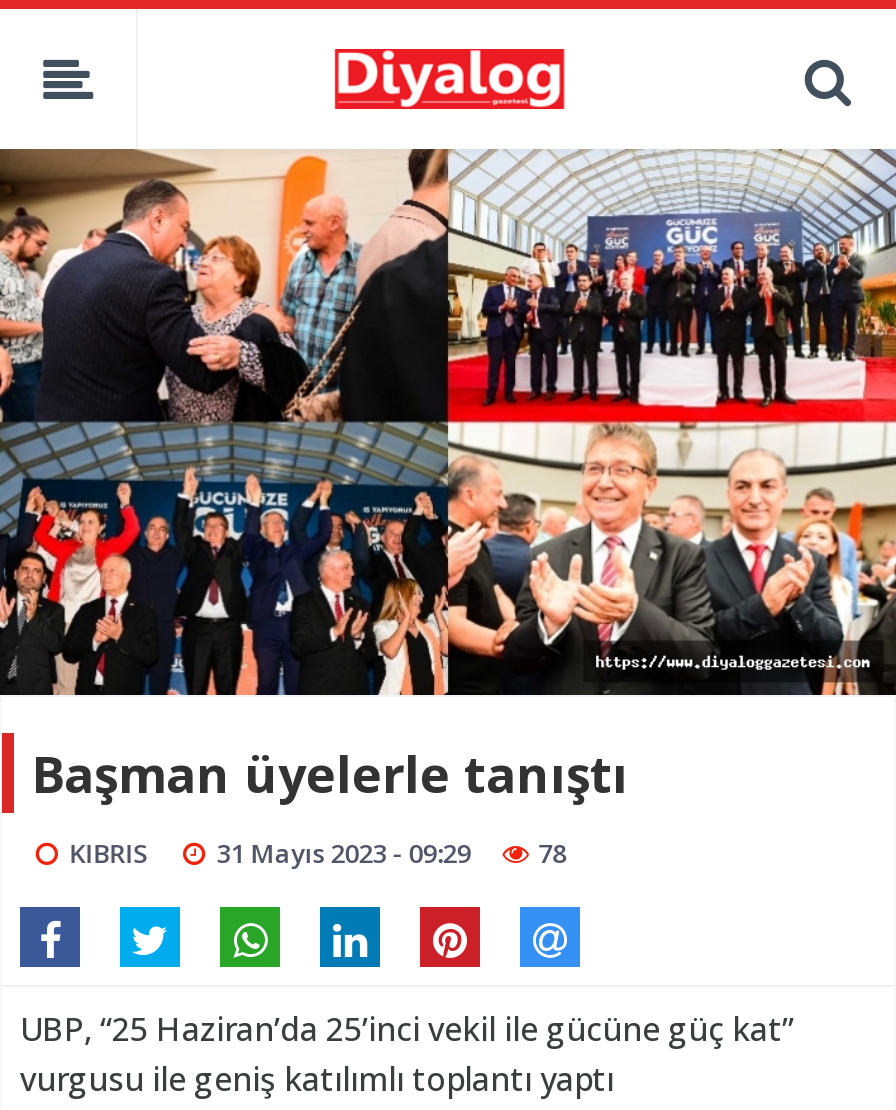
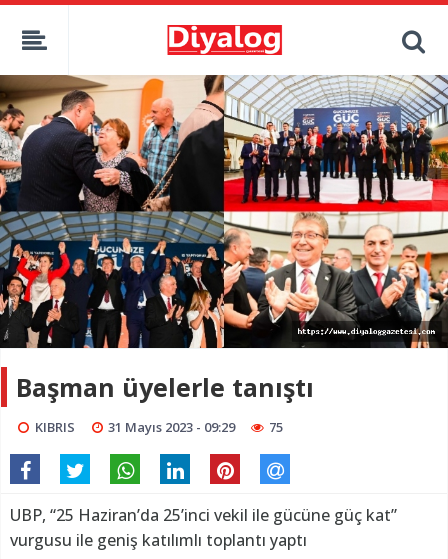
- KIBRIS 31 Mayıs 2023 - 09:29 78
+ KIBRIS 31 Mayıs 2023 - 09:29 75
